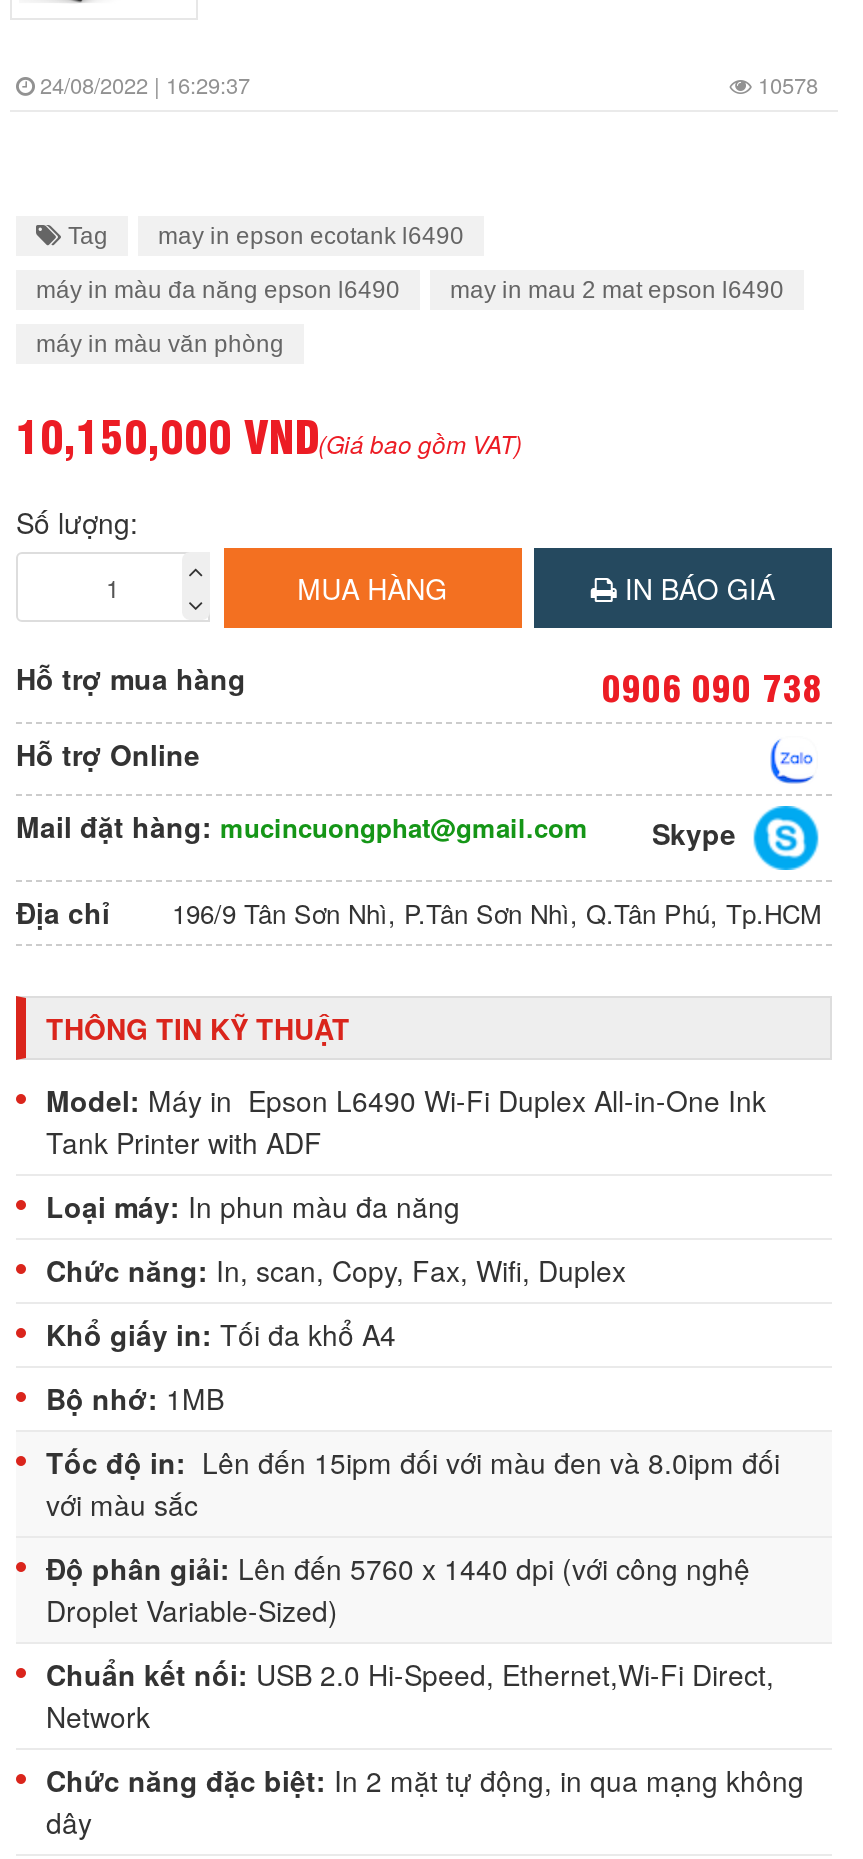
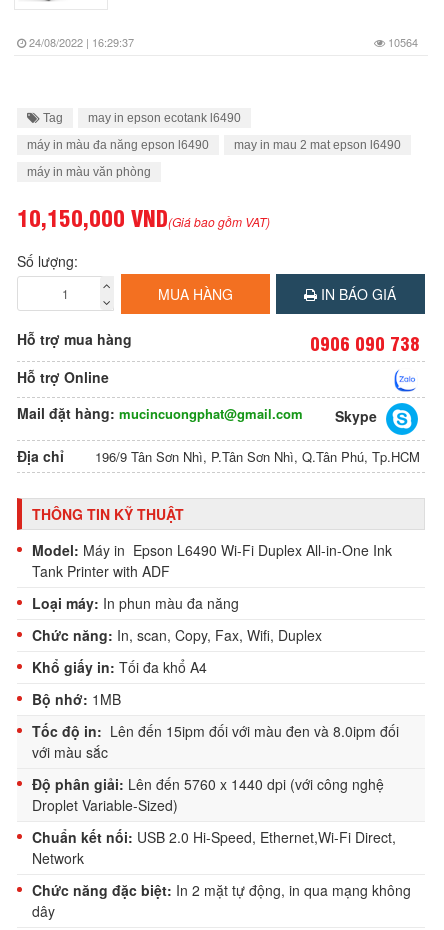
- 10578
+ 10564
